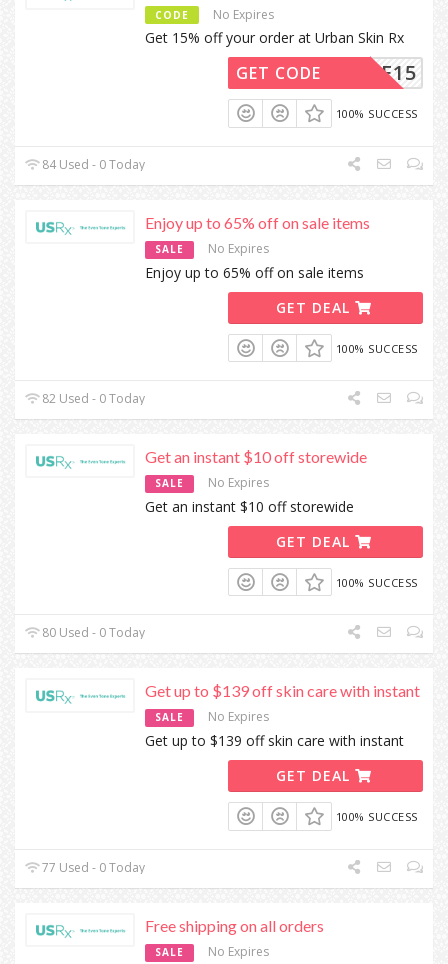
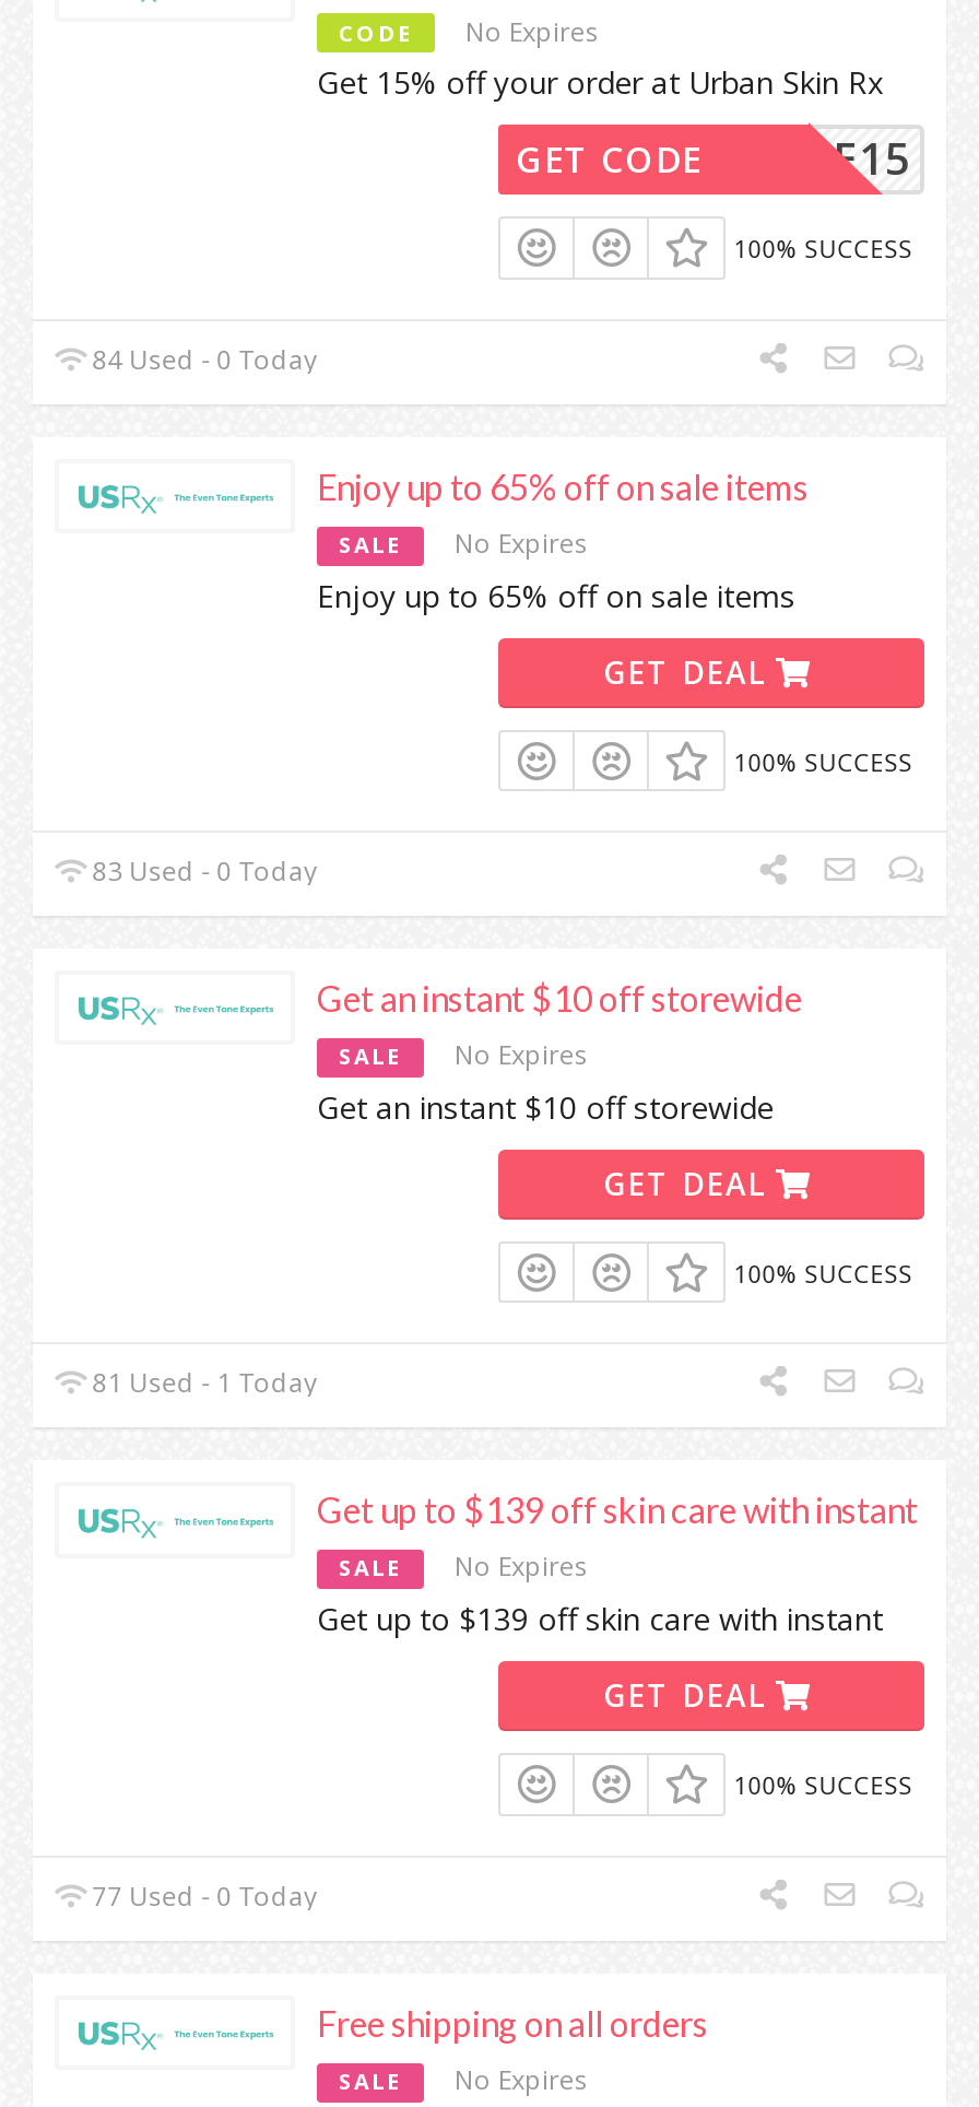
- 82 Used - 0 Today
+ 83 Used - 0 Today

- 80 Used - 0 Today
+ 81 Used - 1 Today
